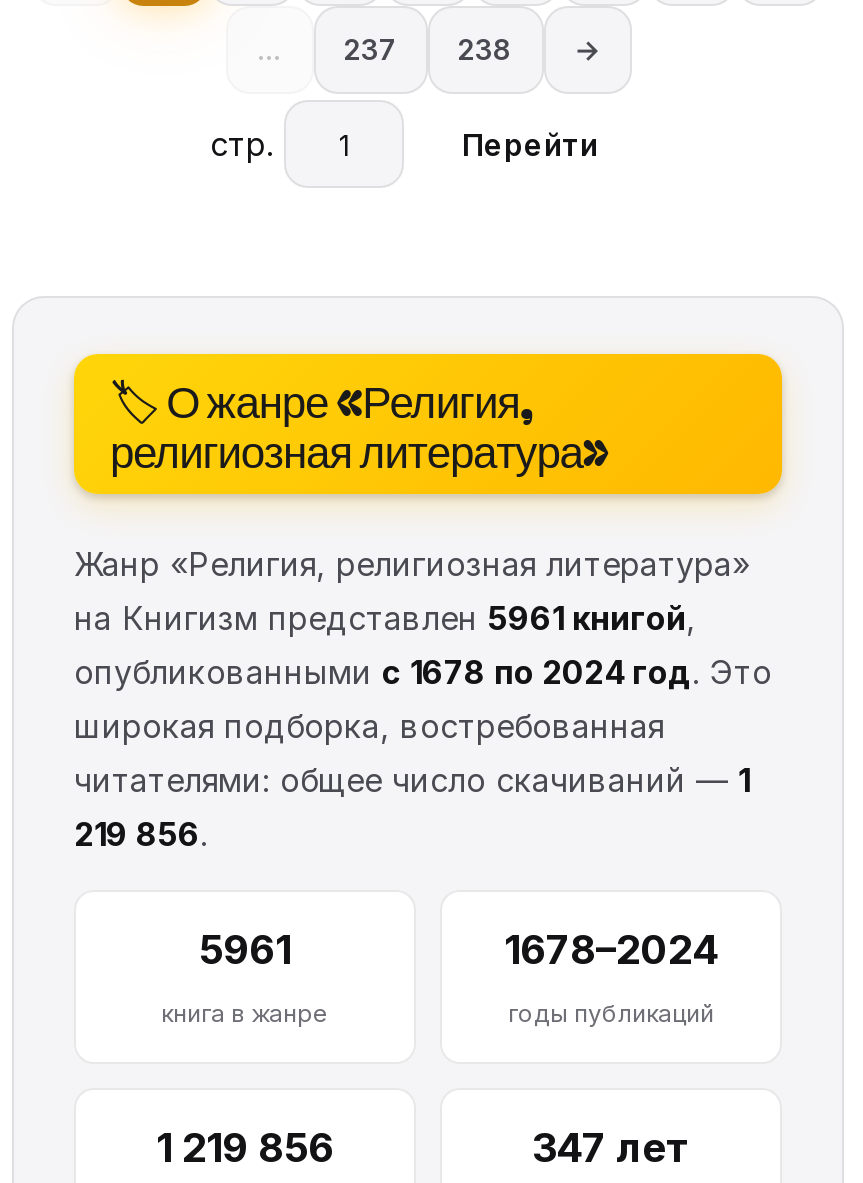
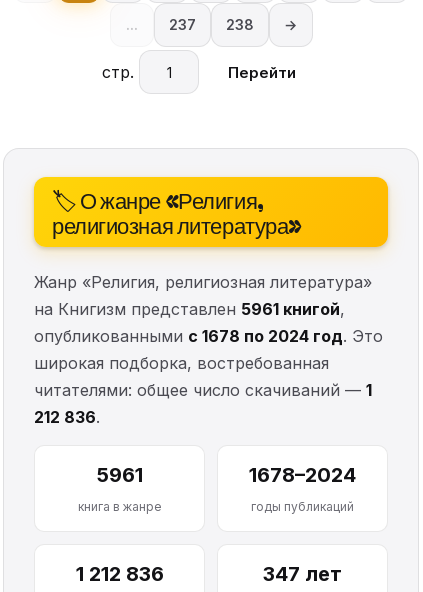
- 219 856.
+ 212 836.

- 1 219 856
+ 1 212 836
